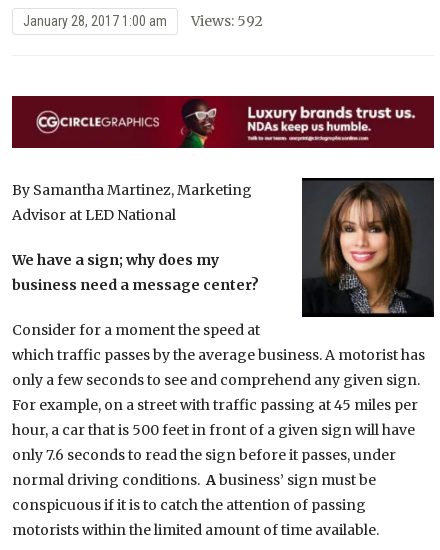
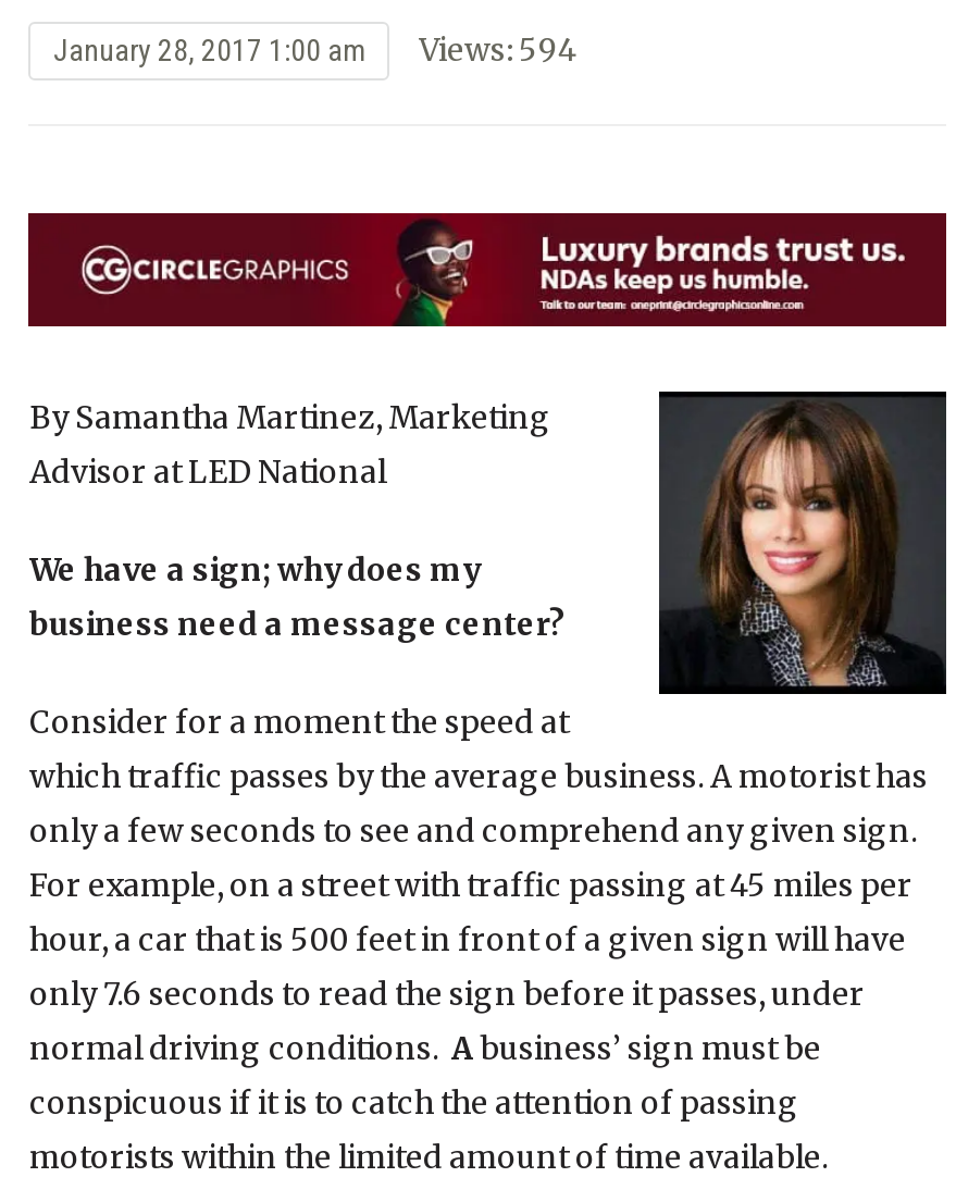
- January 28, 2017 1:00 am Views: 592
+ January 28, 2017 1:00 am Views: 594
